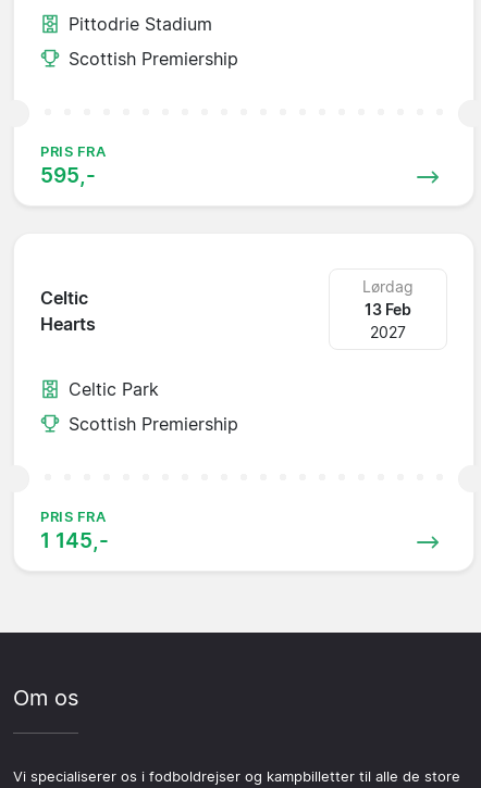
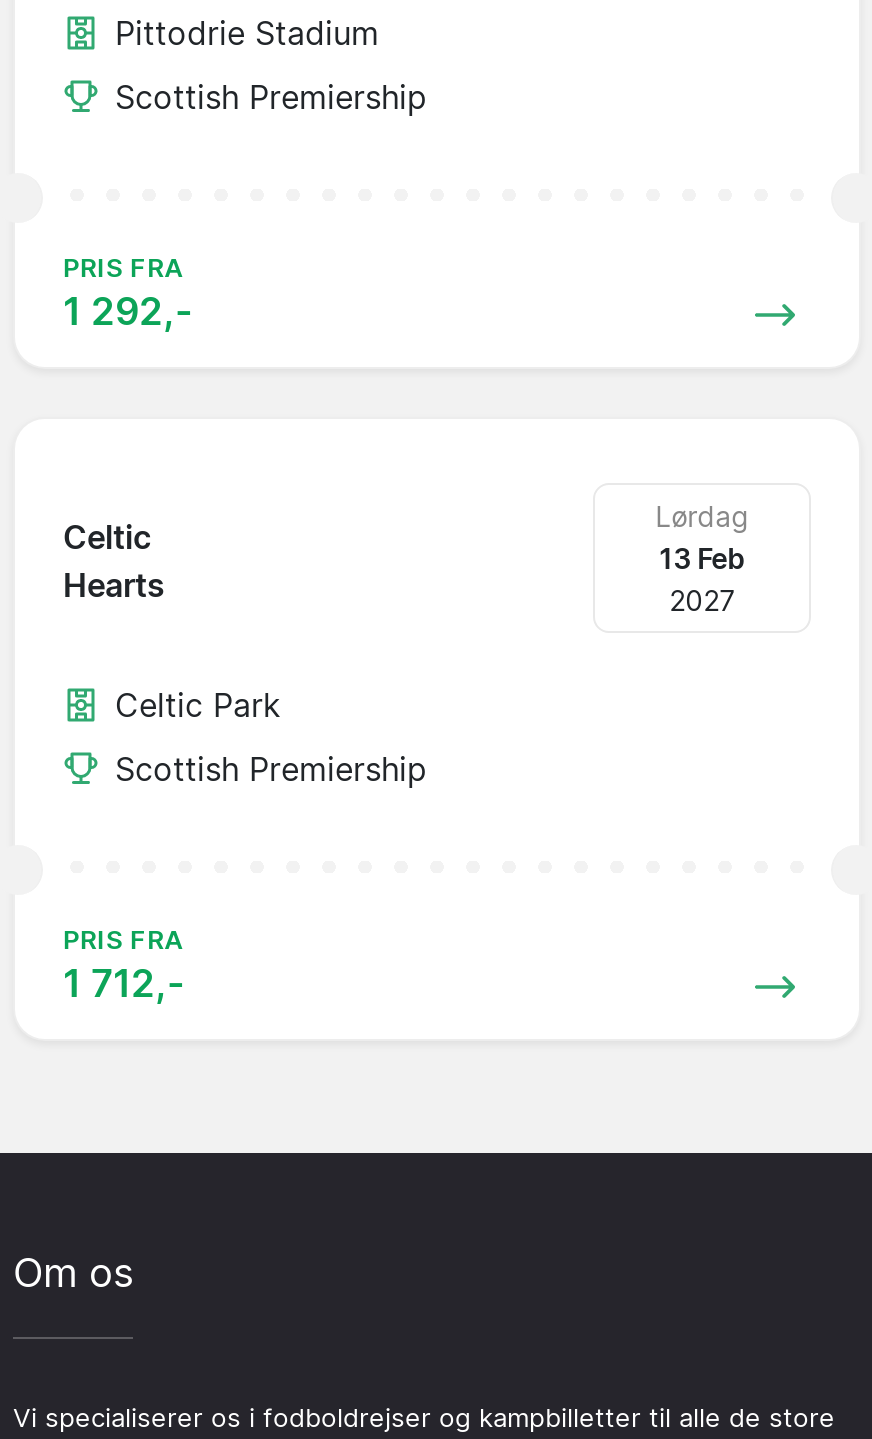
- 595,-
+ 1 292,-

- 1 145,-
+ 1 712,-
